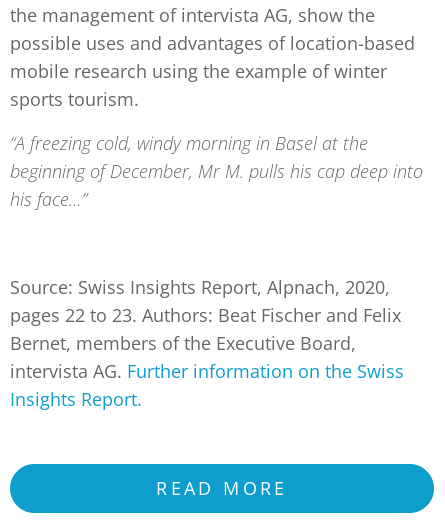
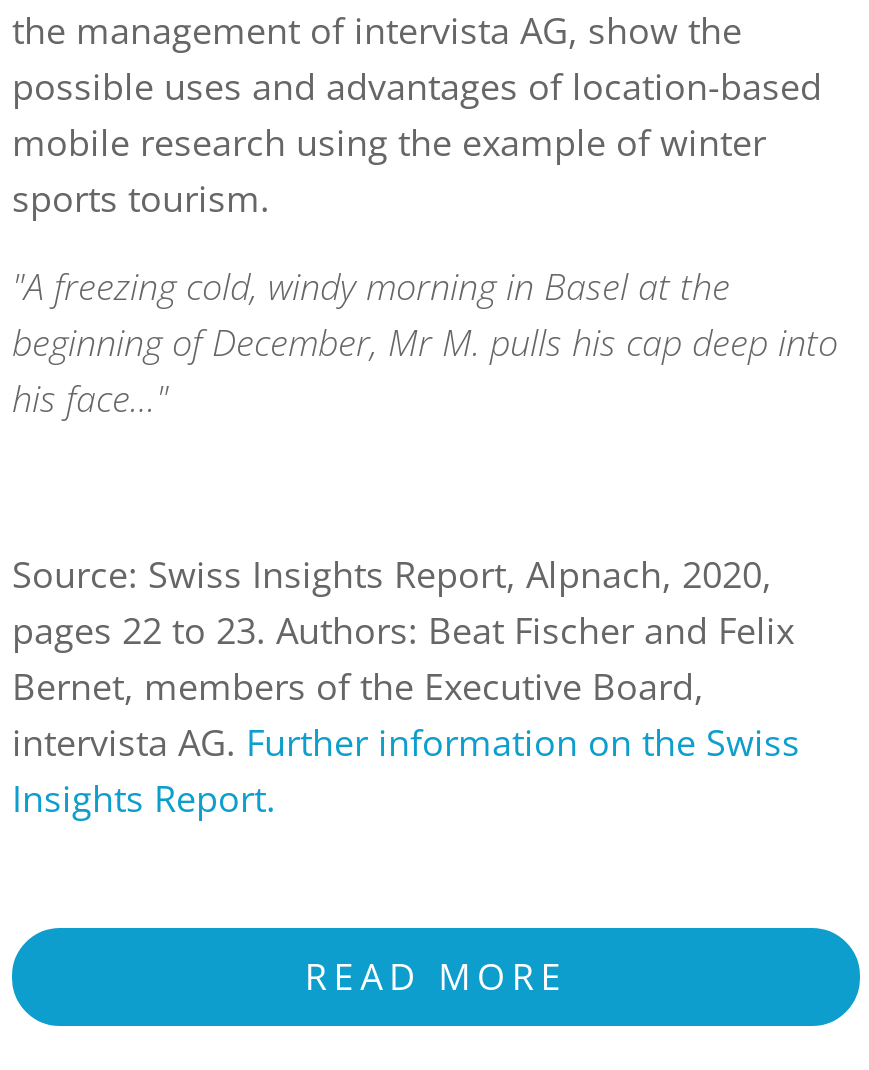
- “A freezing cold, windy morning in Basel at the
+ "A freezing cold, windy morning in Basel at the

- his face…”
+ his face…"
